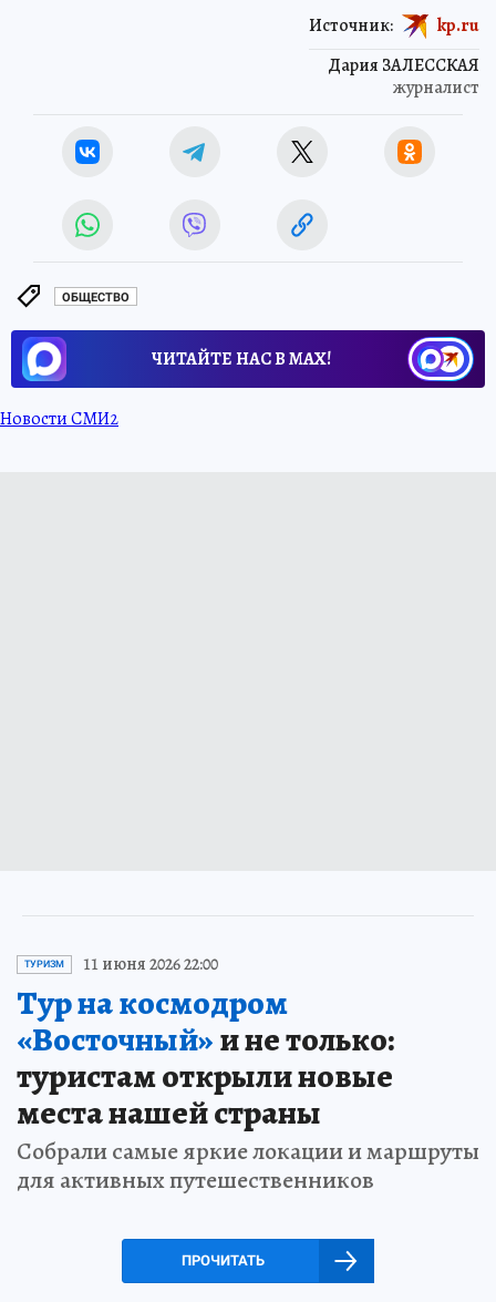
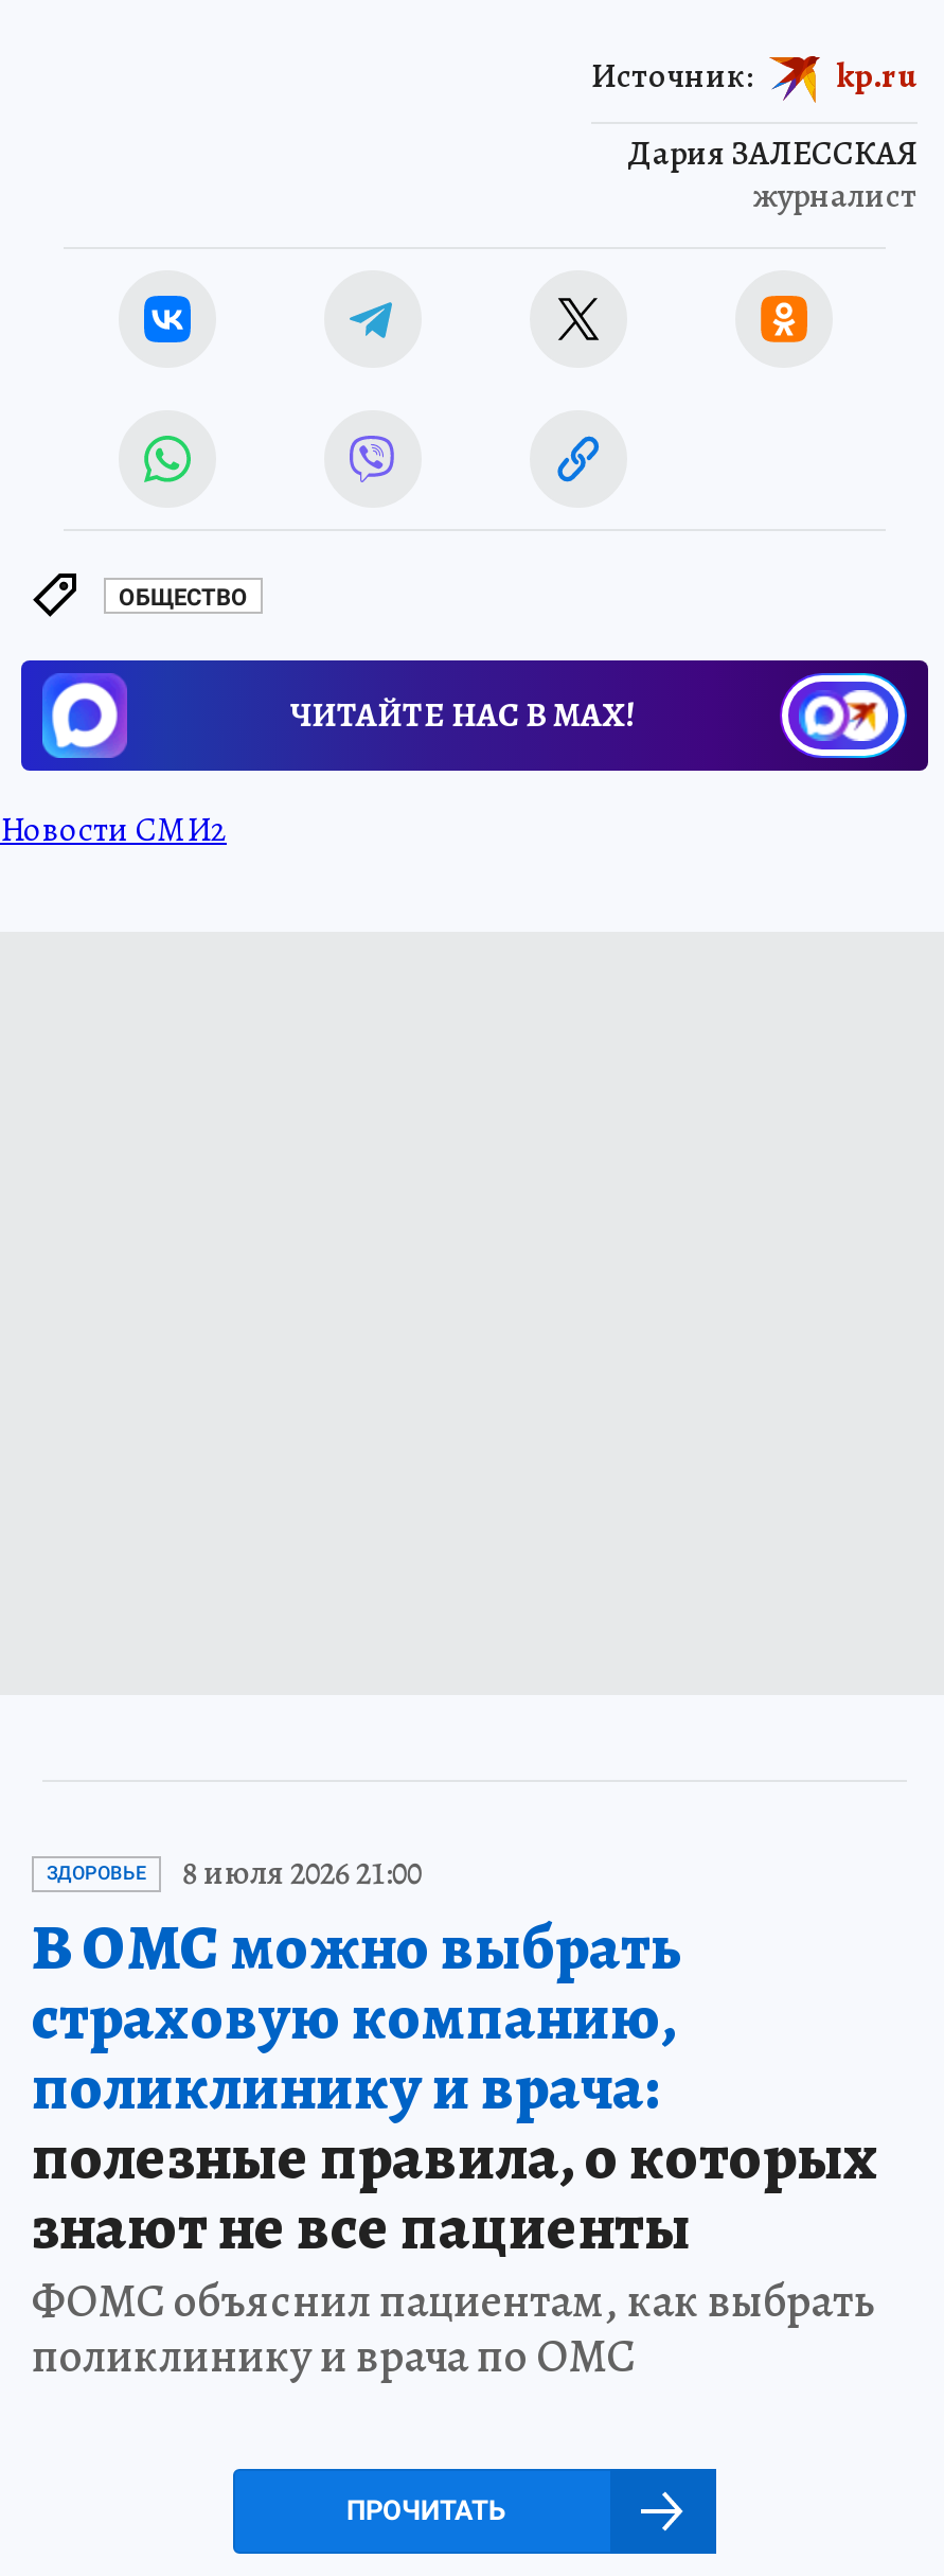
- ТУРИЗМ
- 11 июня 2026 22:00
- Тур на космодром
- «Восточный»и не только:
- туристам открыли новые
- места нашей страны
- Собрали самые яркие локации и маршруты
- для активных путешественников
+ ЗДОРОВЬЕ
+ 8 июля 2026 21:00
+ В ОМС можно выбрать
+ страховую компанию,
+ поликлинику и врача:
+ полезные правила, о которых
+ знают не все пациенты
+ ФОМС объяснил пациентам, как выбрать
+ поликлинику и врача по ОМС
